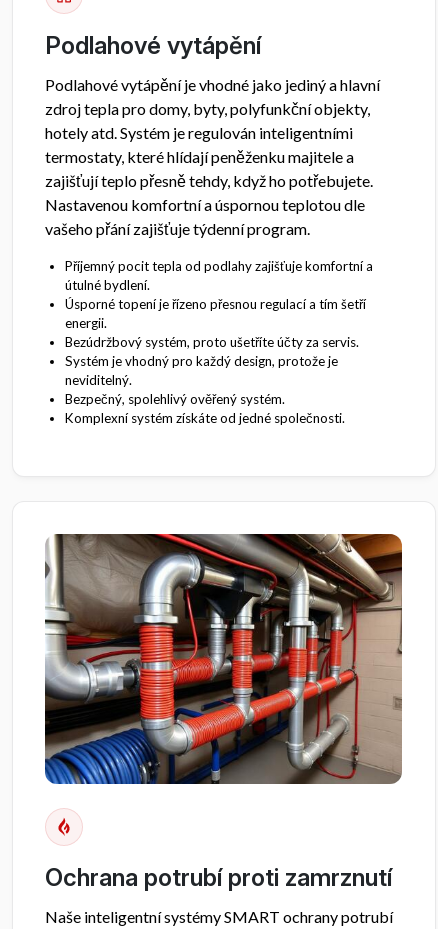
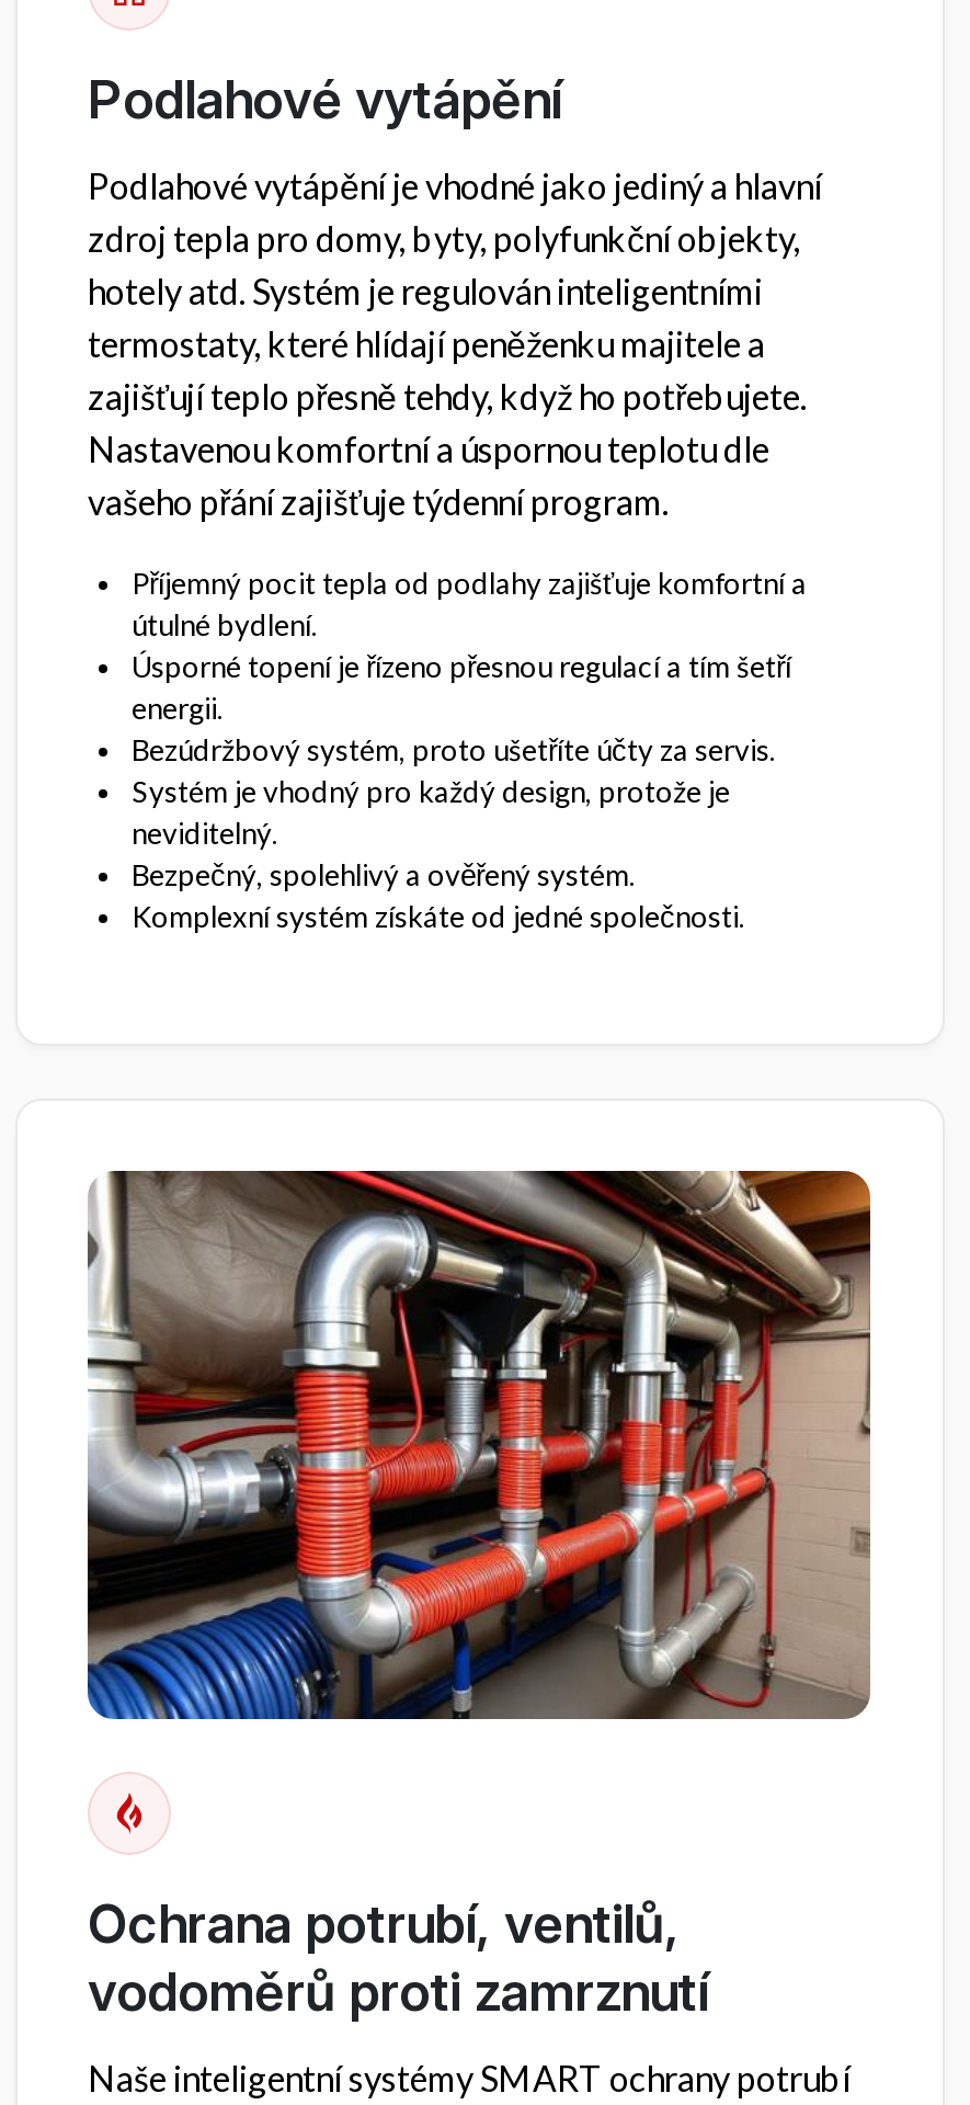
- Nastavenou komfortní a úspornou teplotou dle
+ Nastavenou komfortní a úspornou teplotu dle

- Bezpečný, spolehlivý ověřený systém.
+ Bezpečný, spolehlivý a ověřený systém.

- Ochrana potrubí proti zamrznutí
+ Ochrana potrubí, ventilů,
+ vodoměrů proti zamrznutí
